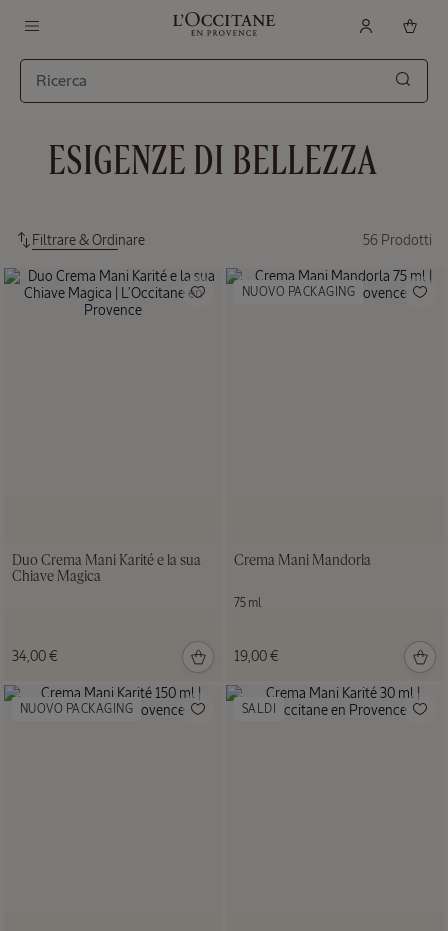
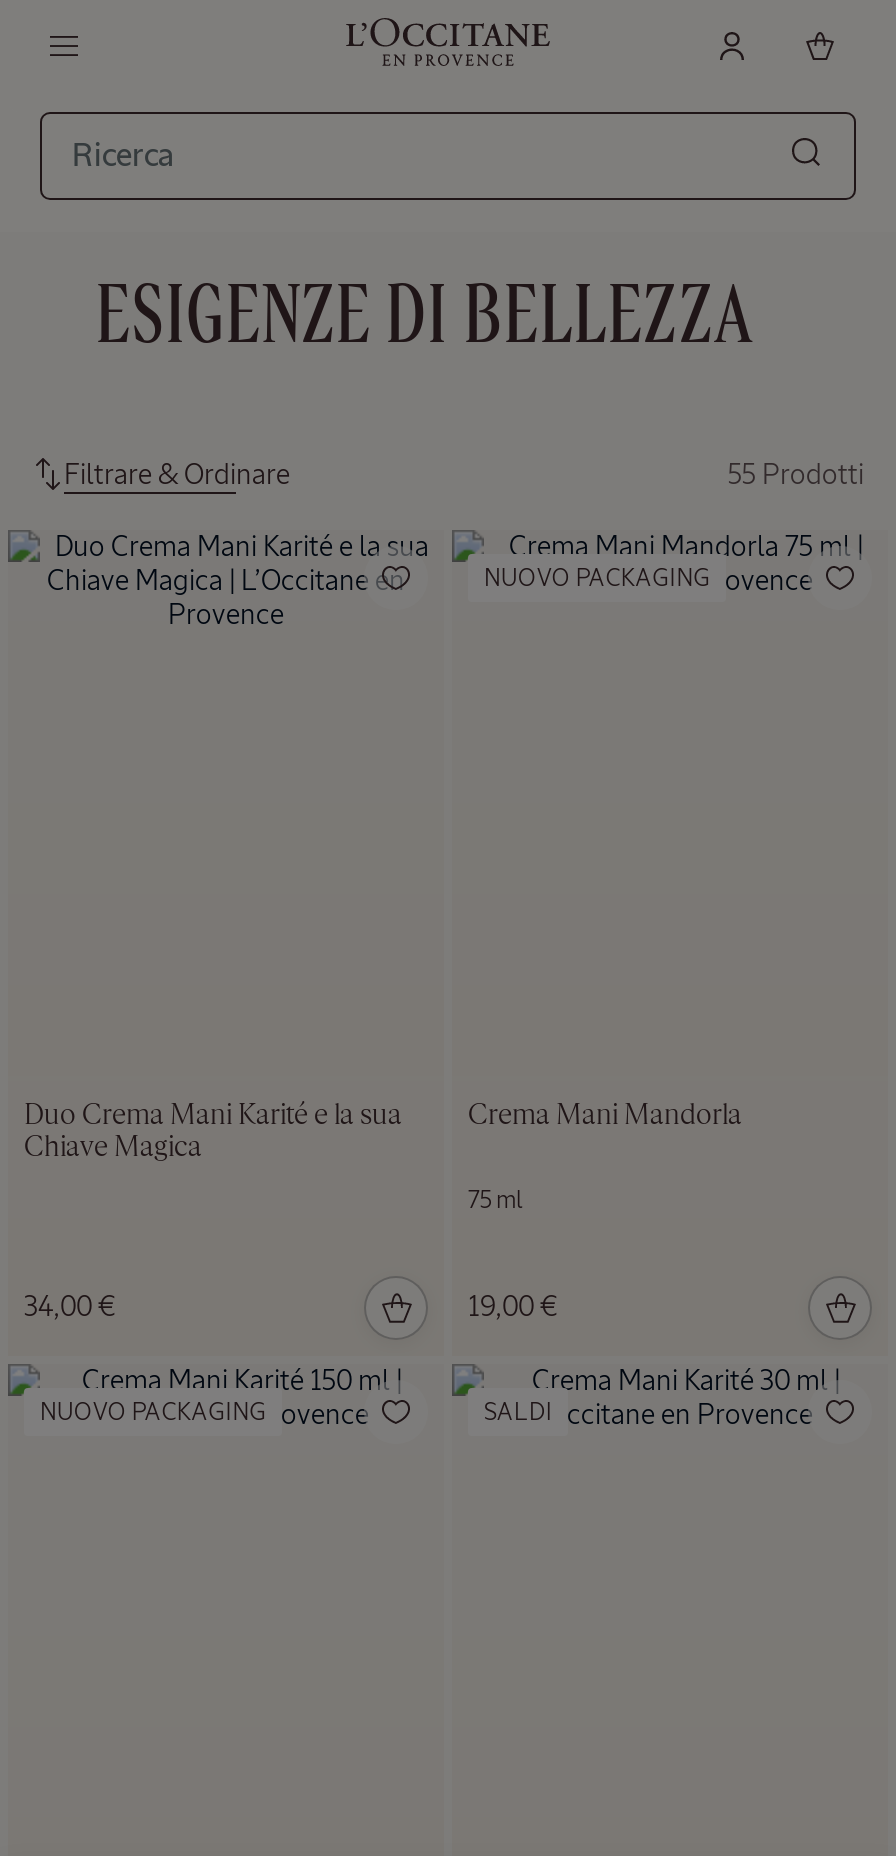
- 56 Prodotti
+ 55 Prodotti
